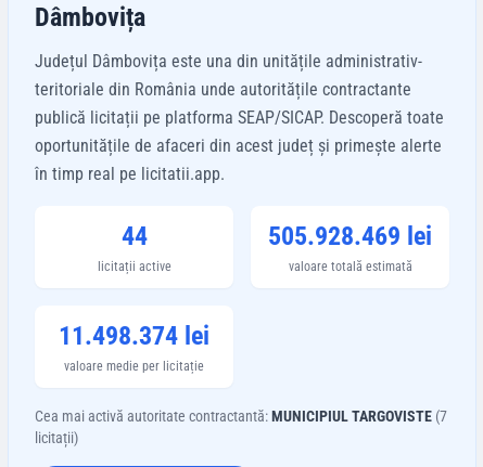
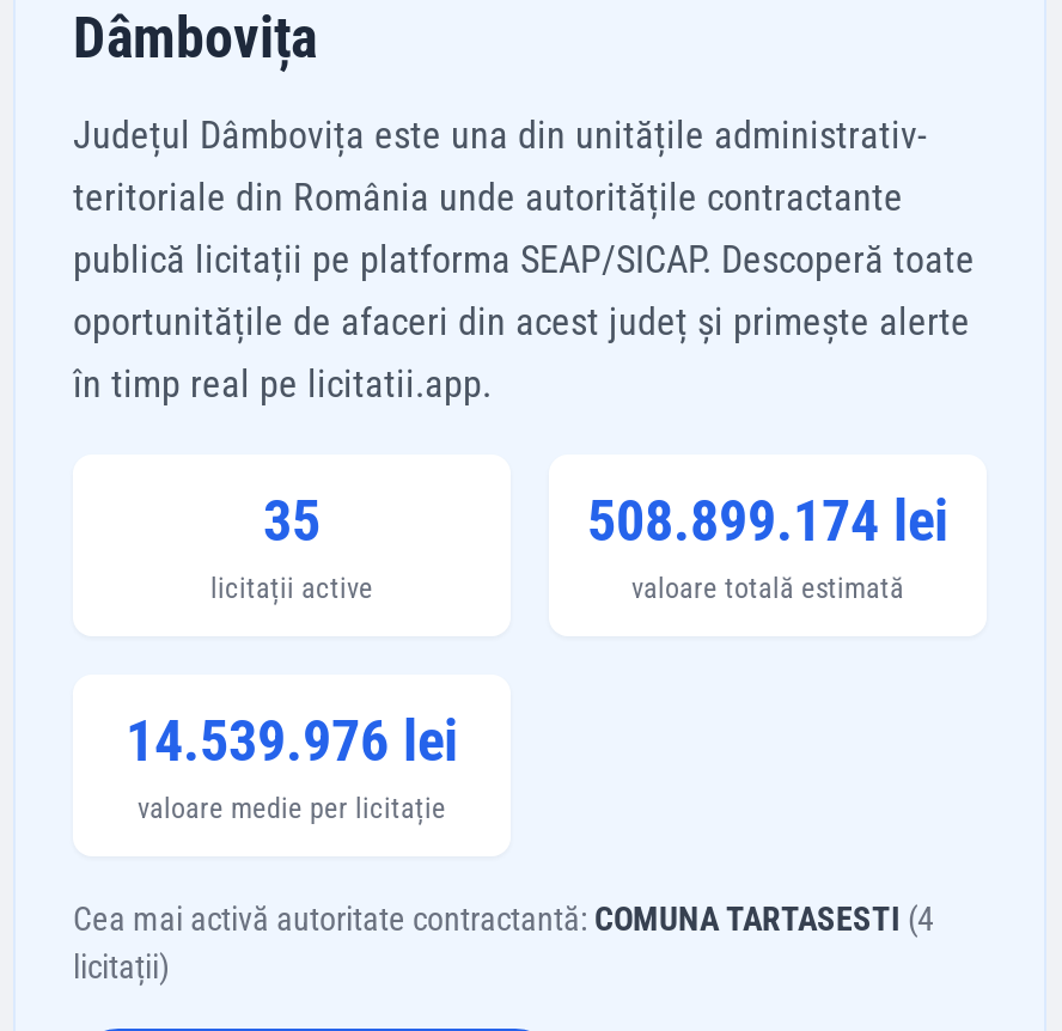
- 44
+ 35

- 505.928.469 lei
+ 508.899.174 lei

- 11.498.374 lei
+ 14.539.976 lei

- Cea mai activă autoritate contractantă: MUNICIPIUL TARGOVISTE (7
+ Cea mai activă autoritate contractantă: COMUNA TARTASESTI (4
